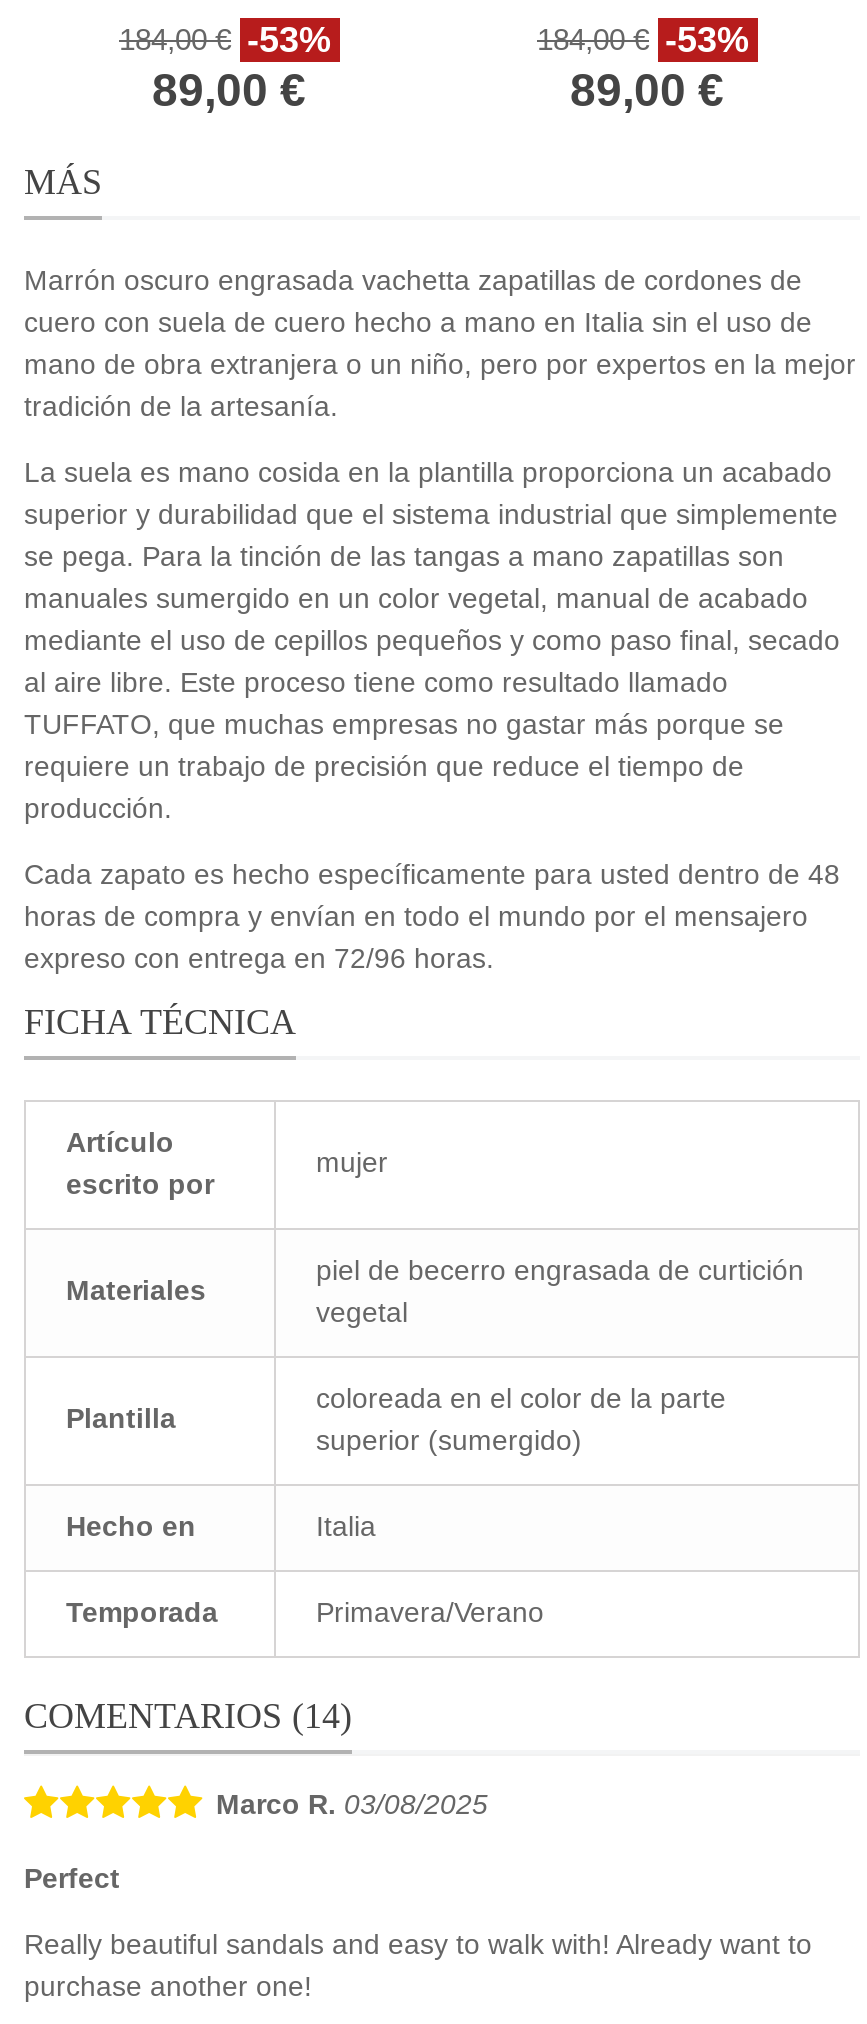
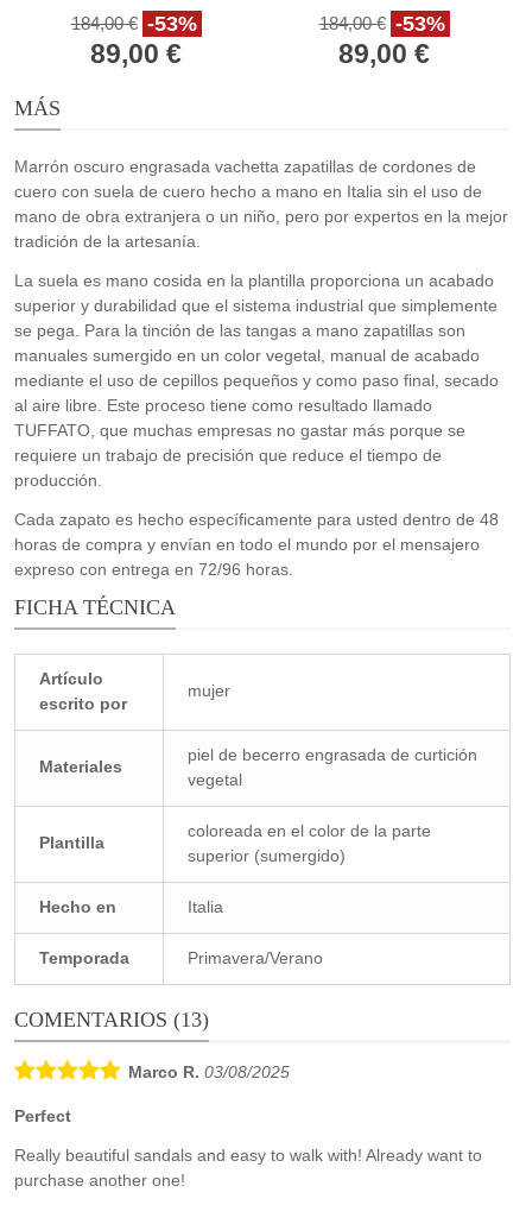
- COMENTARIOS (14)
+ COMENTARIOS (13)
